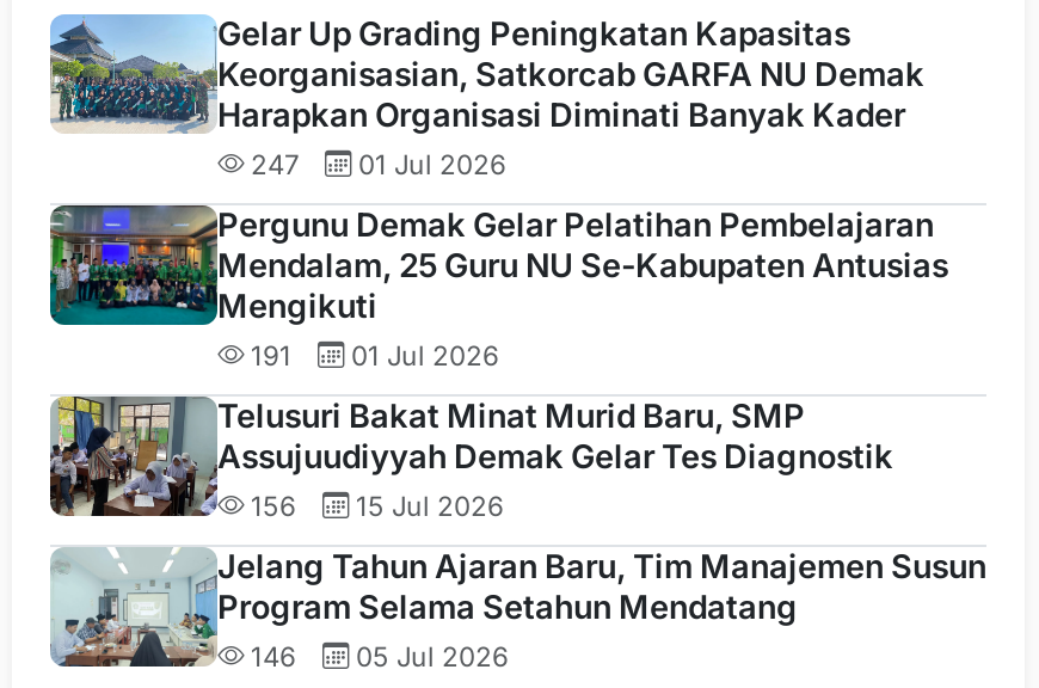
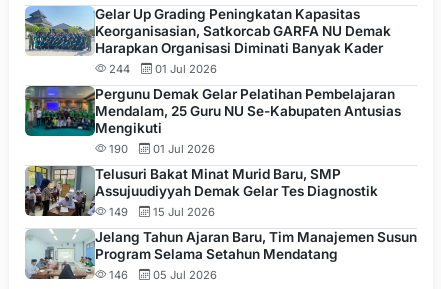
- 247 01 Jul 2026
+ 244 01 Jul 2026

- 191 01 Jul 2026
+ 190 01 Jul 2026

- 156 15 Jul 2026
+ 149 15 Jul 2026
